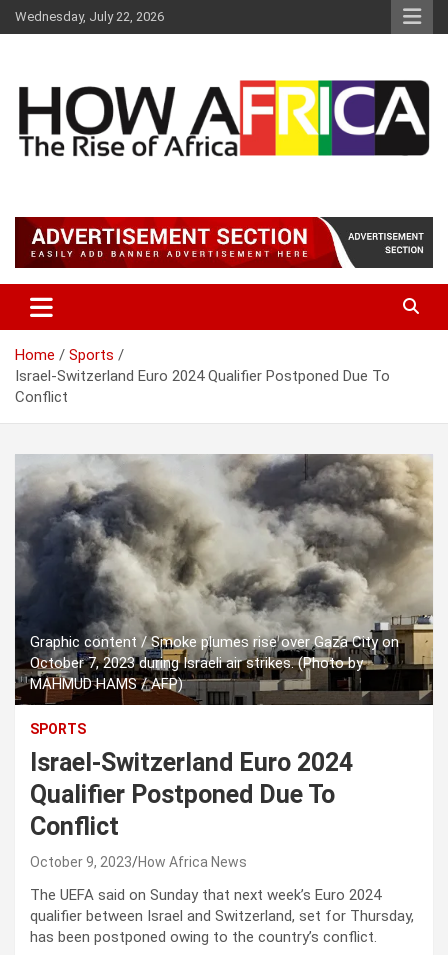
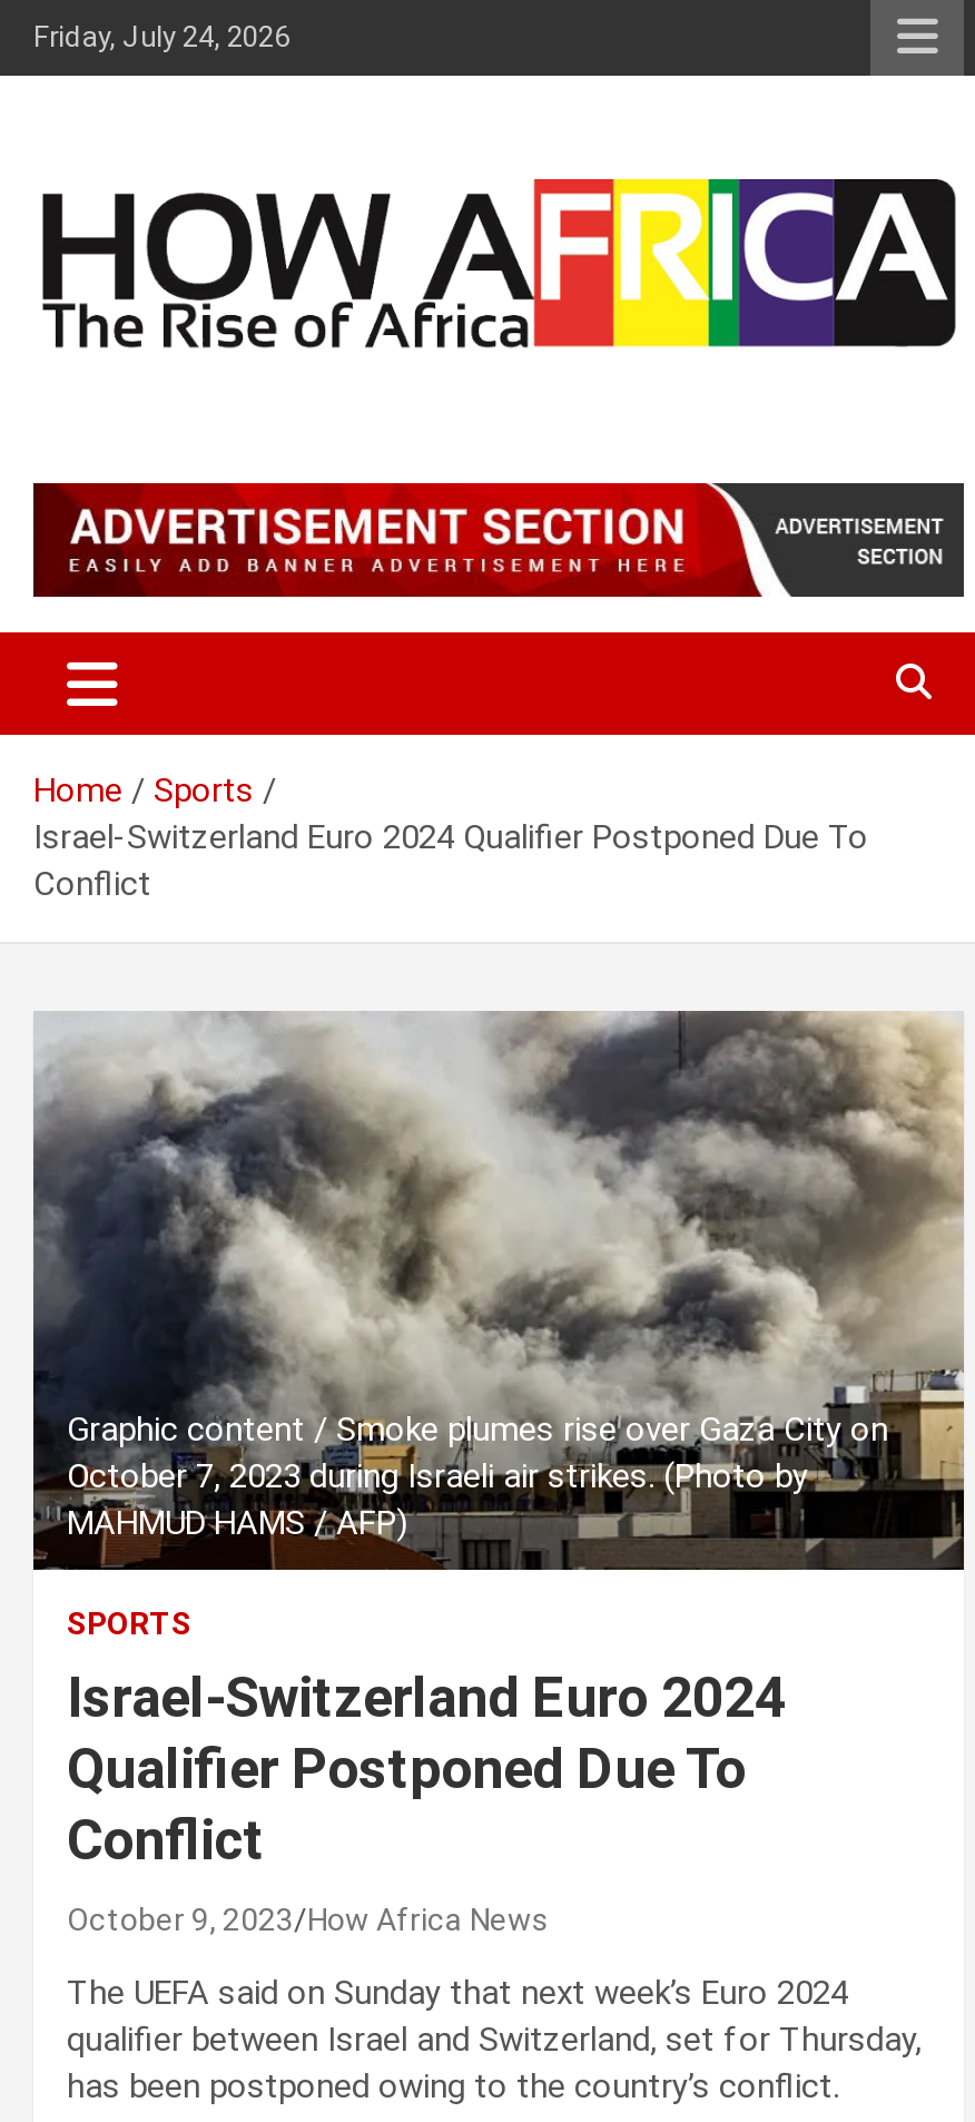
- Wednesday, July 22, 2026
+ Friday, July 24, 2026
